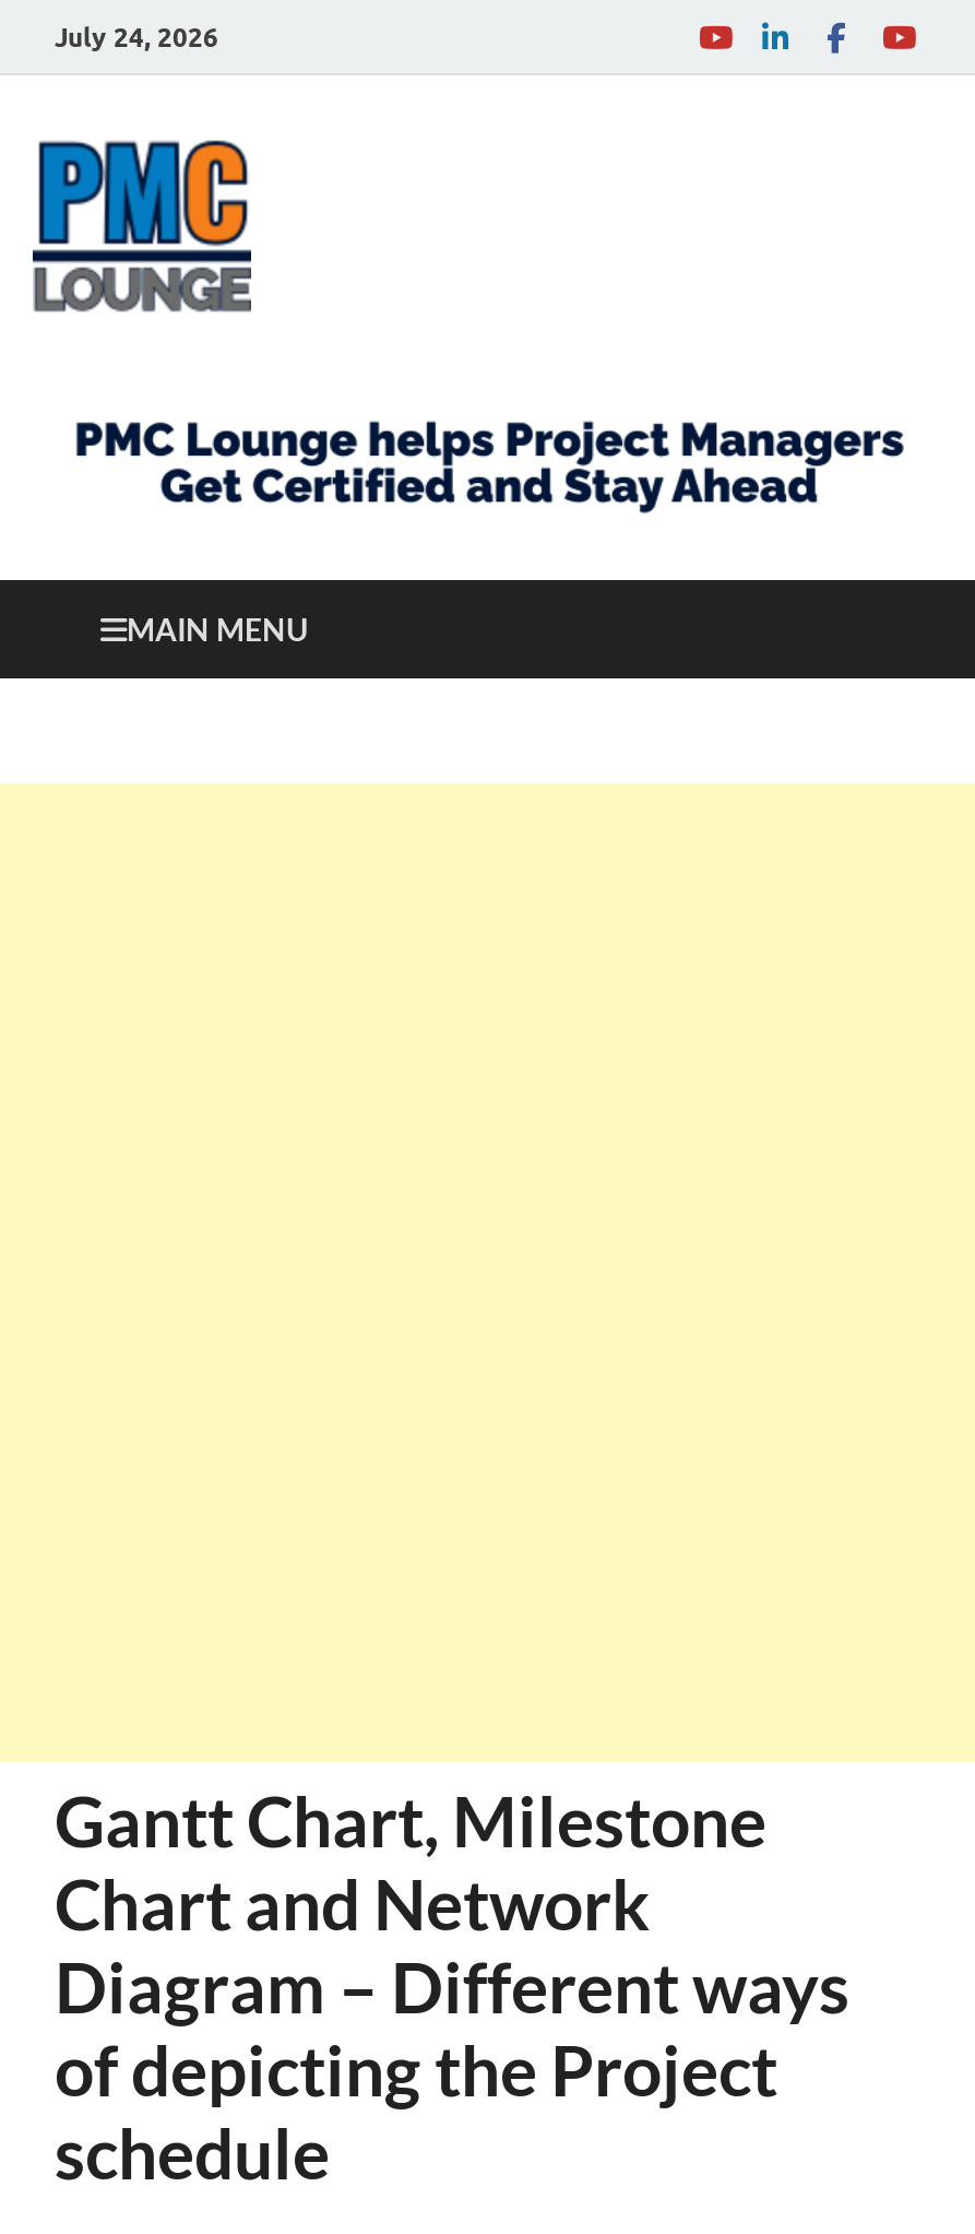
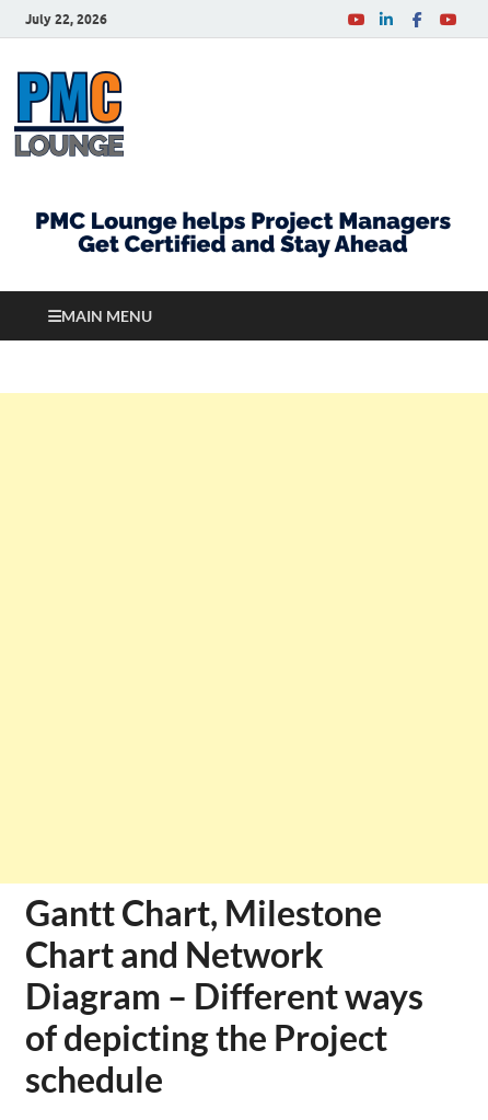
- July 24, 2026
+ July 22, 2026
